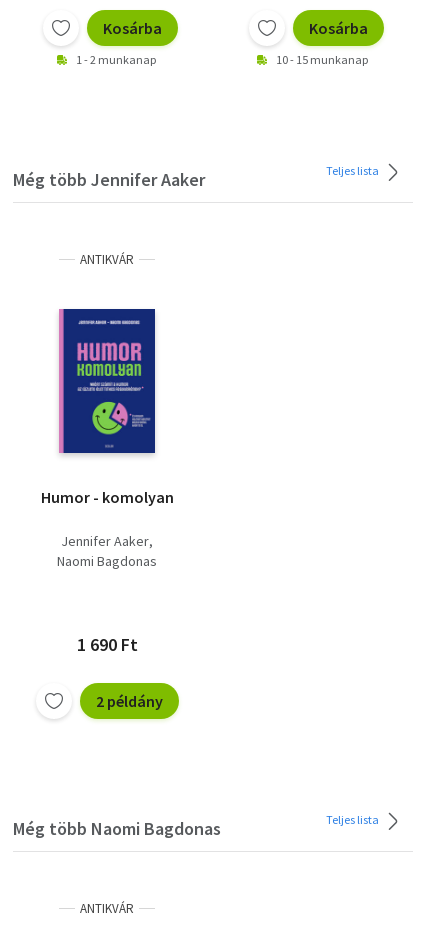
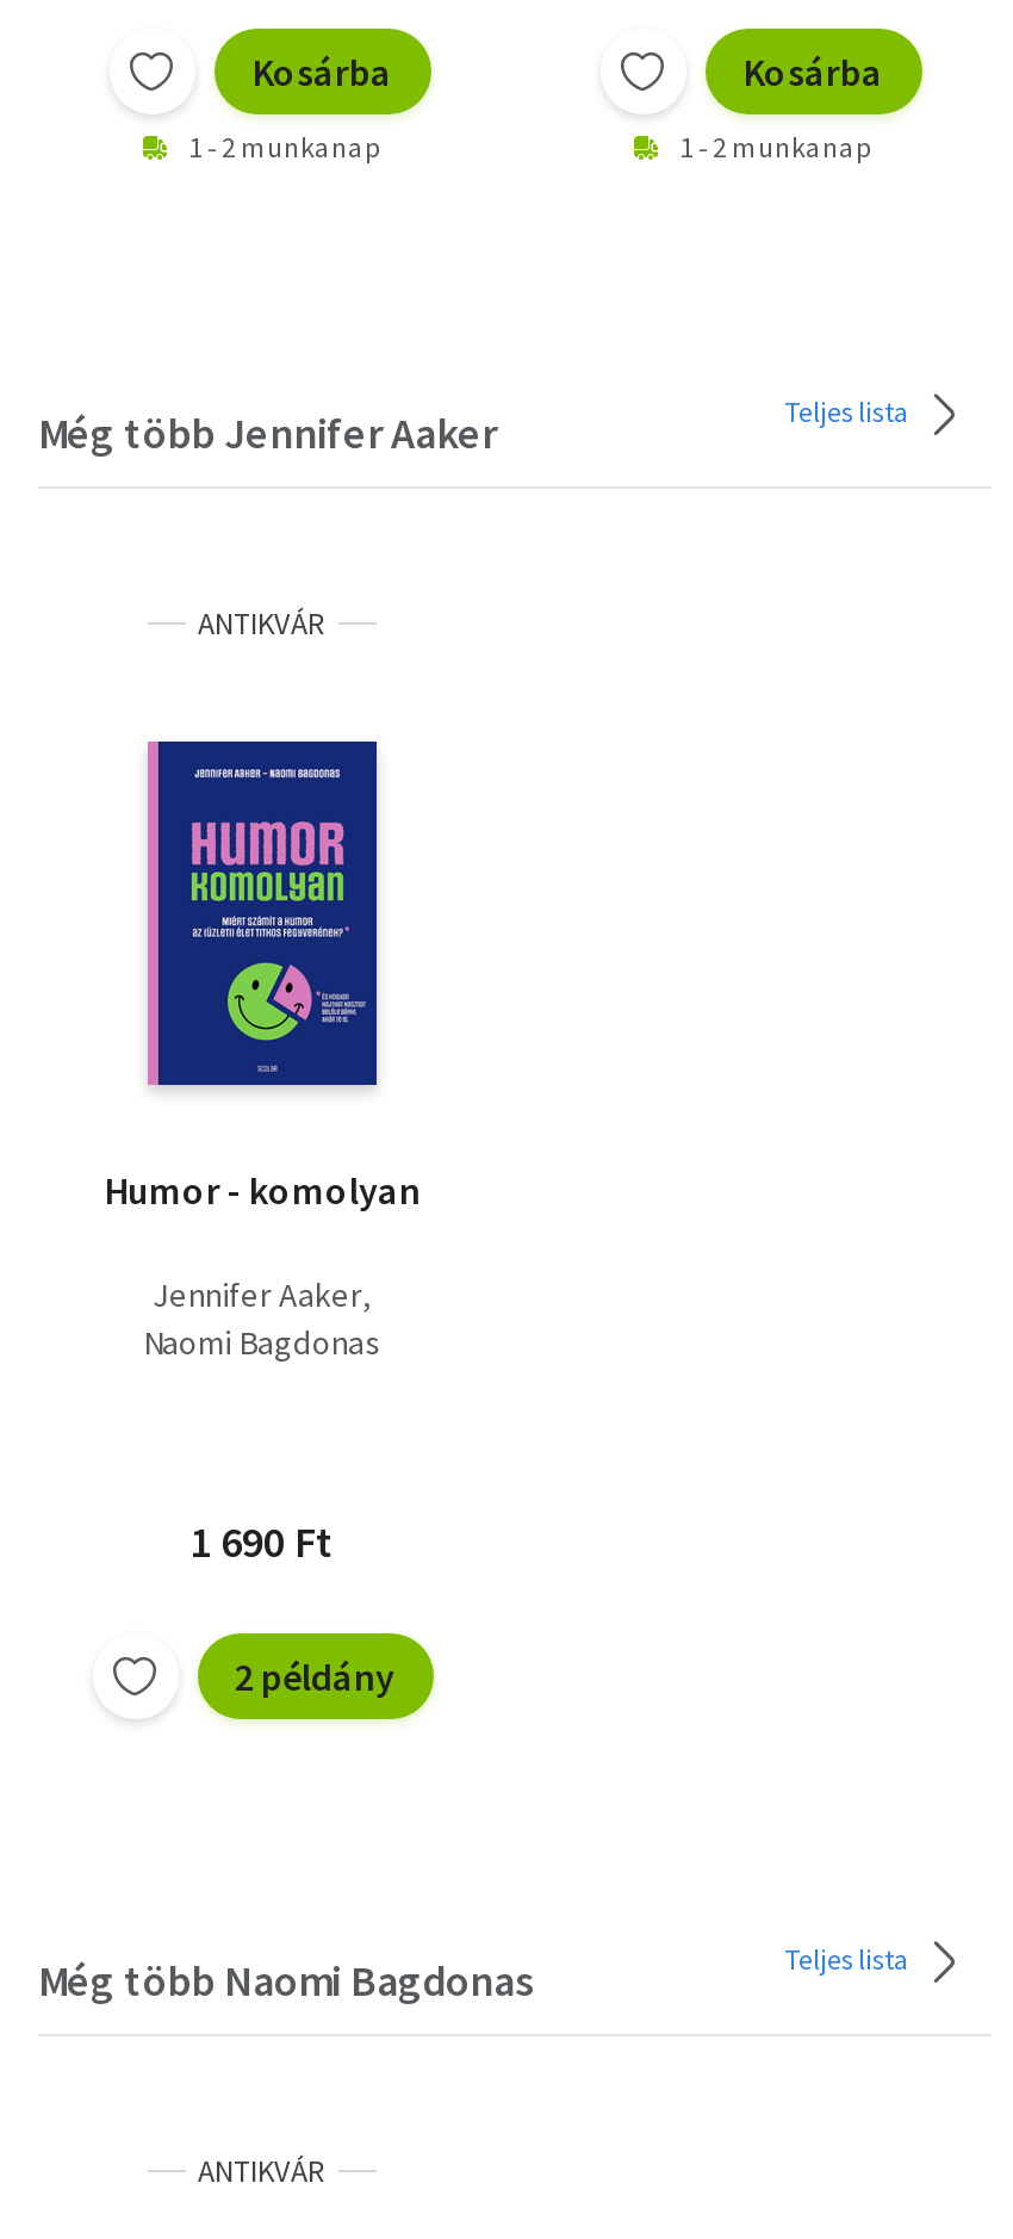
- 10 - 15 munkanap
+ 1 - 2 munkanap
